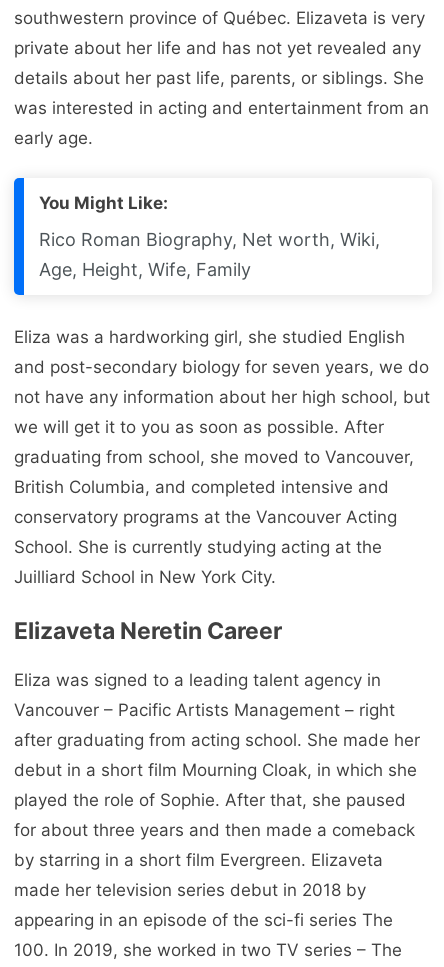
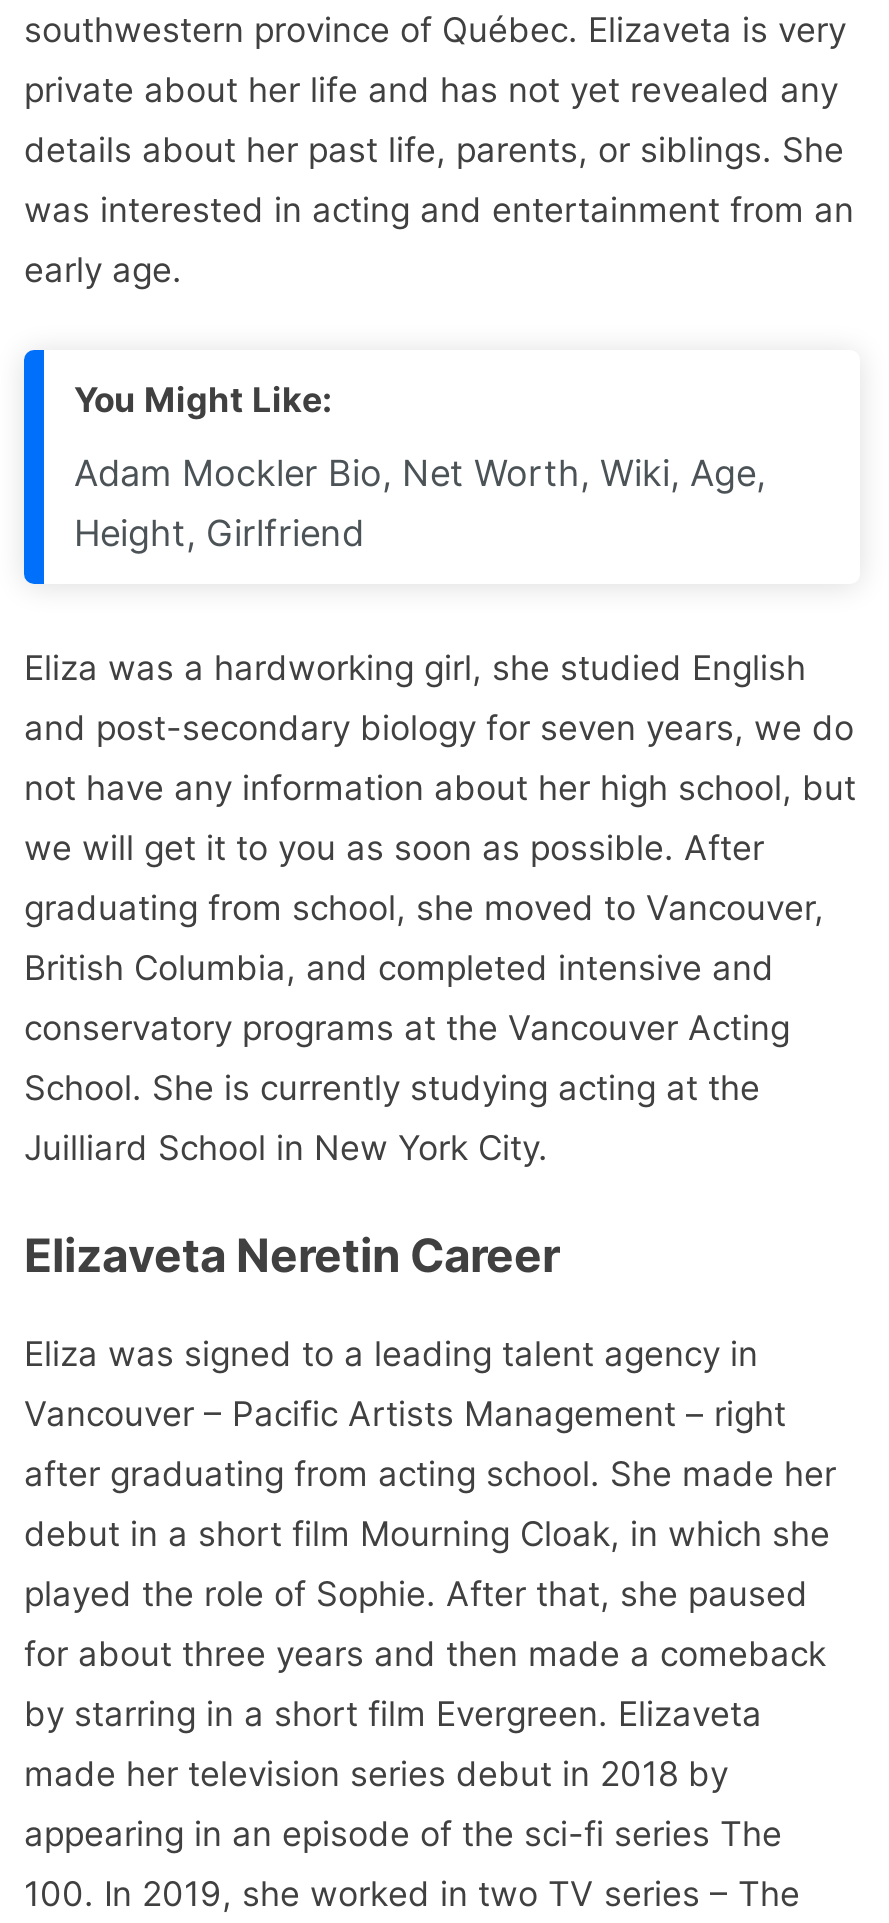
- Rico Roman Biography, Net worth, Wiki,
- Age, Height, Wife, Family
+ Adam Mockler Bio, Net Worth, Wiki, Age,
+ Height, Girlfriend
